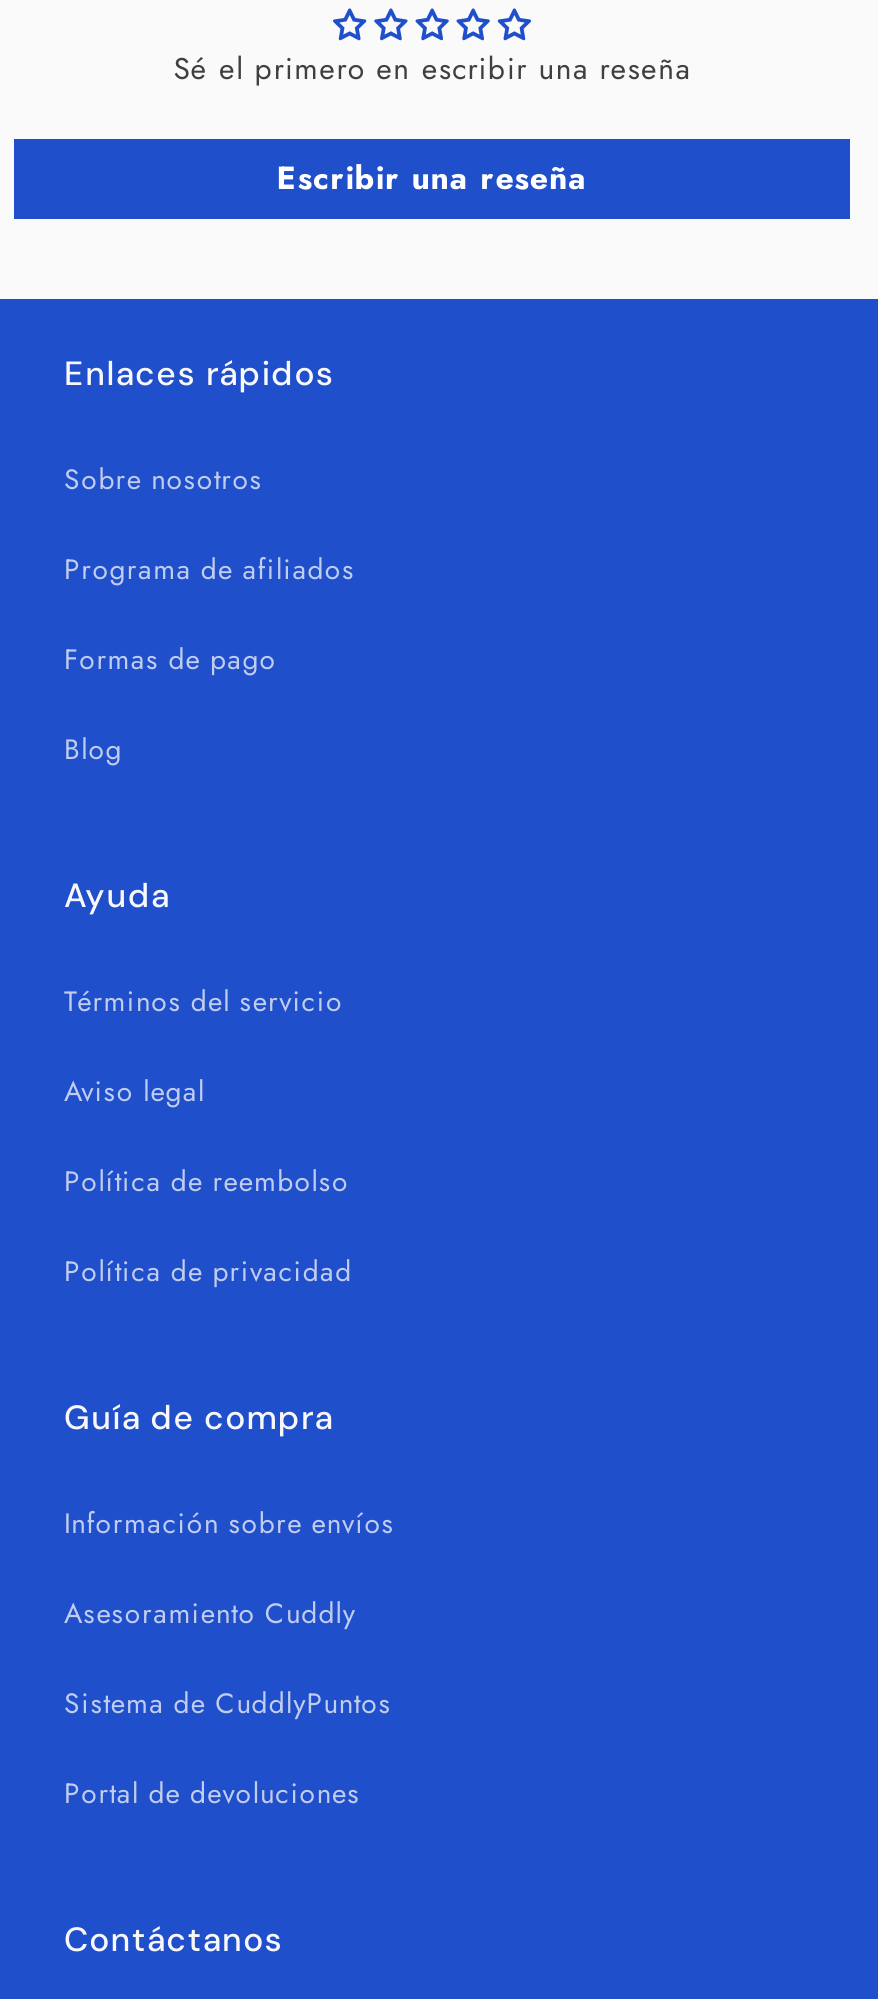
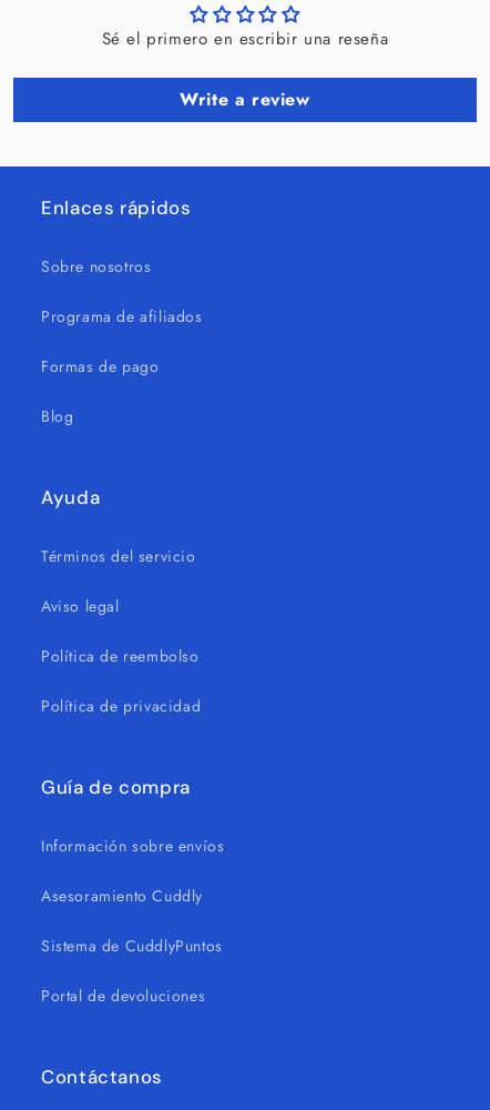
- Escribir una reseña
+ Write a review
